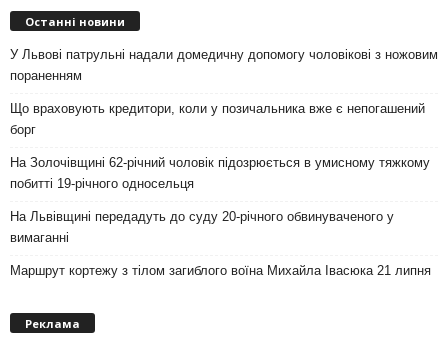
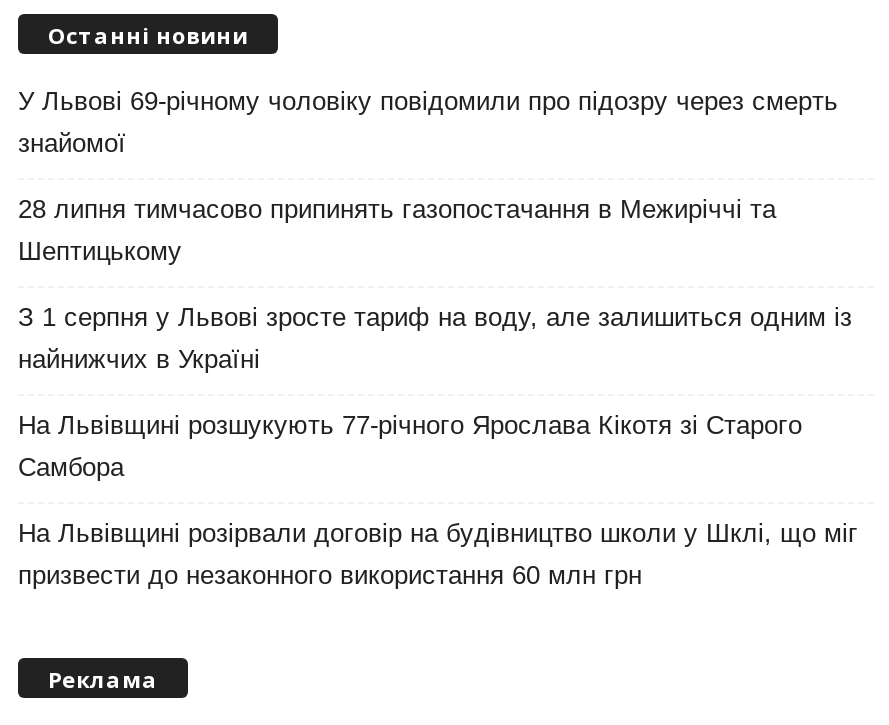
- У Львові патрульні надали домедичну допомогу чоловікові з ножовим
- пораненням
+ У Львові 69-річному чоловіку повідомили про підозру через смерть
+ знайомої

- Що враховують кредитори, коли у позичальника вже є непогашений
- борг
+ 28 липня тимчасово припинять газопостачання в Межиріччі та
+ Шептицькому

- На Золочівщині 62-річний чоловік підозрюється в умисному тяжкому
- побитті 19-річного односельця
+ З 1 серпня у Львові зросте тариф на воду, але залишиться одним із
+ найнижчих в Україні

- На Львівщині передадуть до суду 20-річного обвинуваченого у
- вимаганні
+ На Львівщині розшукують 77-річного Ярослава Кікотя зі Старого
+ Самбора

- Маршрут кортежу з тілом загиблого воїна Михайла Івасюка 21 липня
+ На Львівщині розірвали договір на будівництво школи у Шклі, що міг
+ призвести до незаконного використання 60 млн грн
